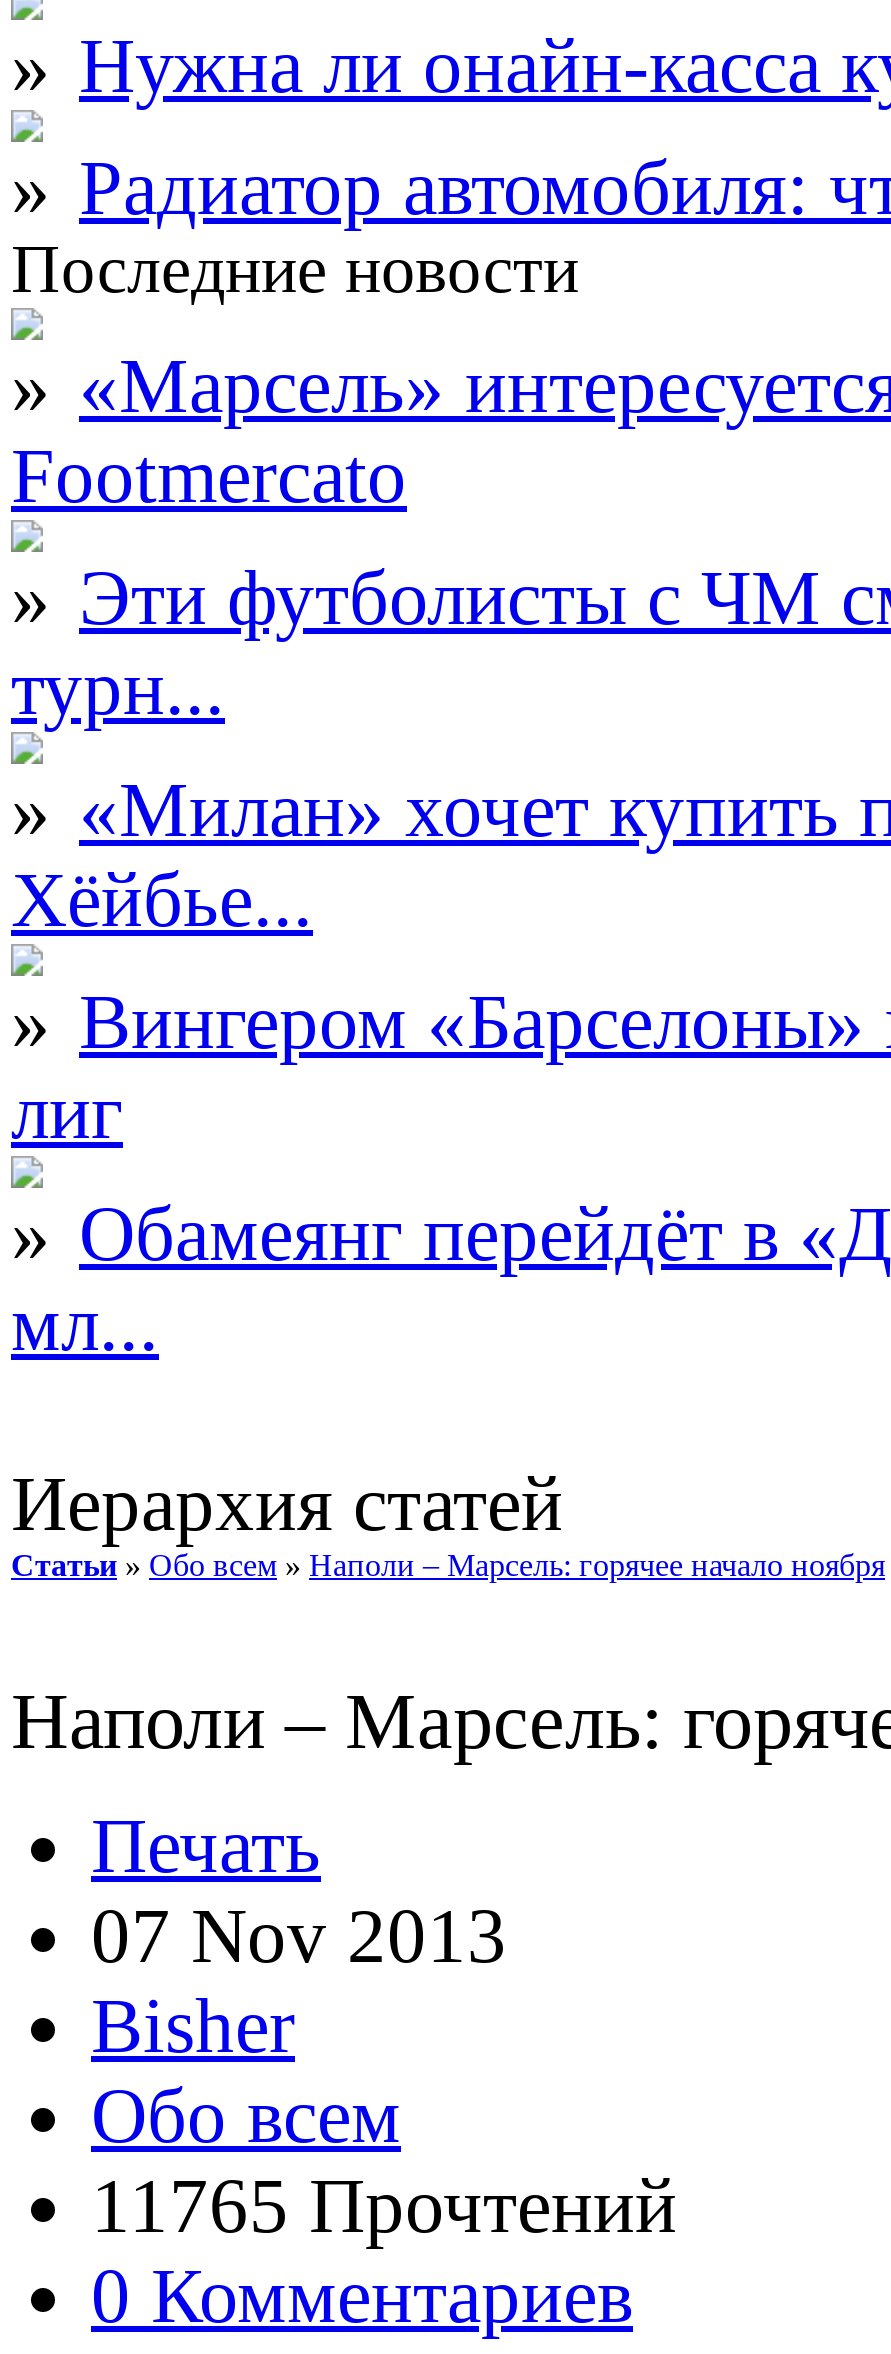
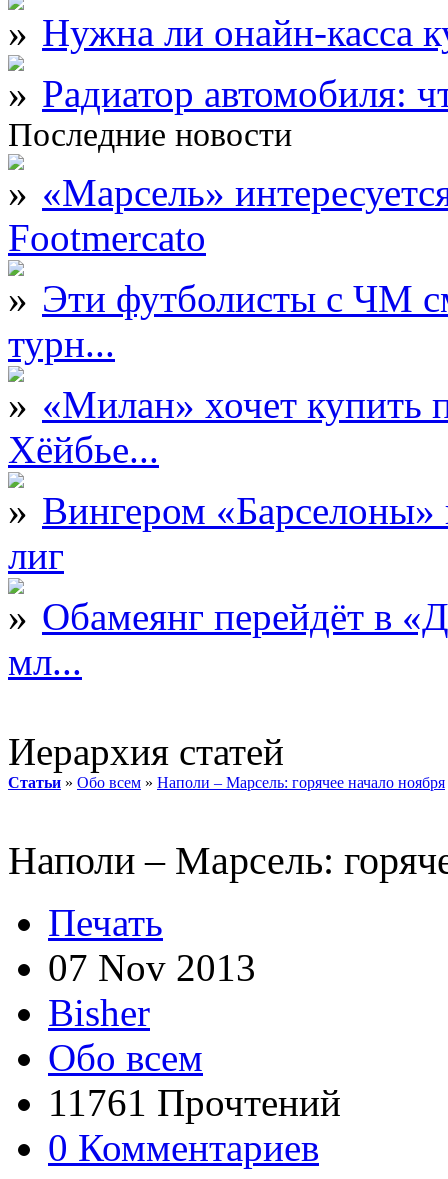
- 11765 Прочтений
+ 11761 Прочтений
